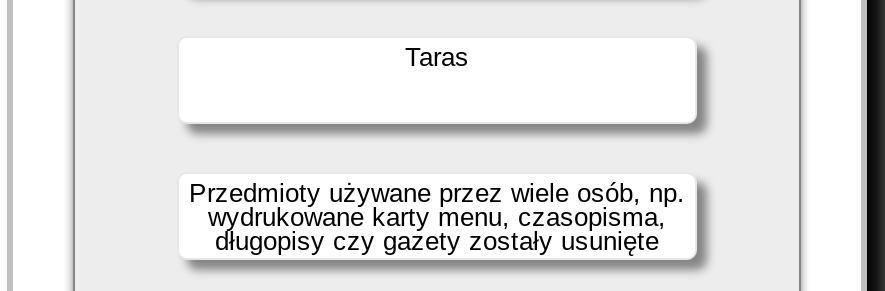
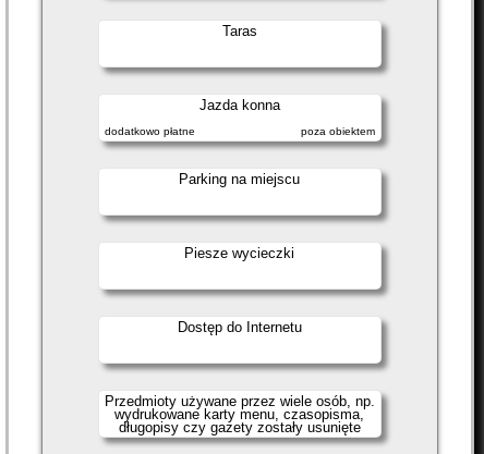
+ Jazda konna
+ poza obiektem
+ dodatkowo płatne
+ Parking na miejscu

+ Dostęp do Internetu

+ Piesze wycieczki
